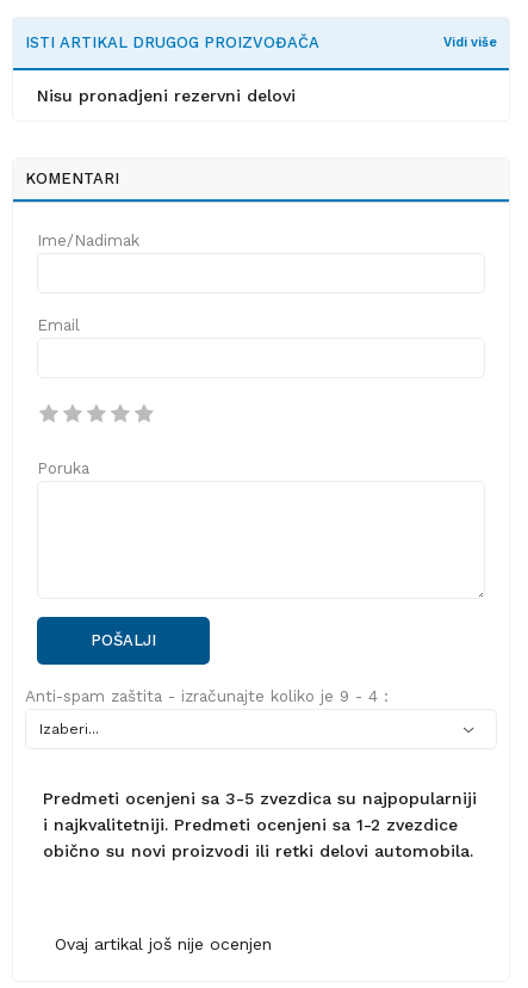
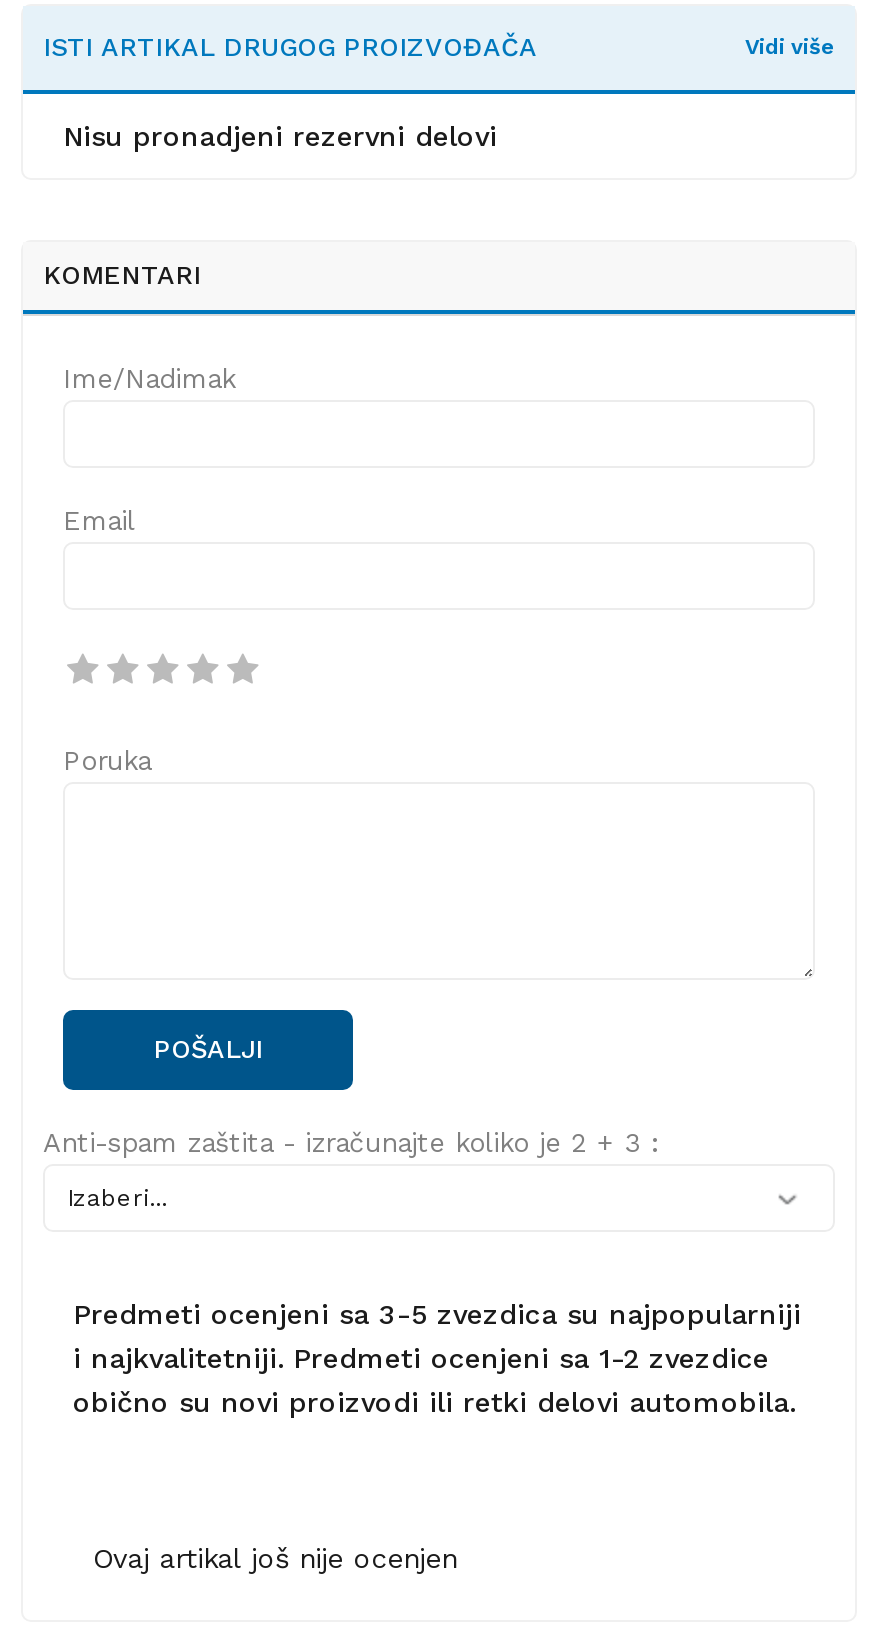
- Anti-spam zaštita - izračunajte koliko je 9 - 4 :
+ Anti-spam zaštita - izračunajte koliko je 2 + 3 :
